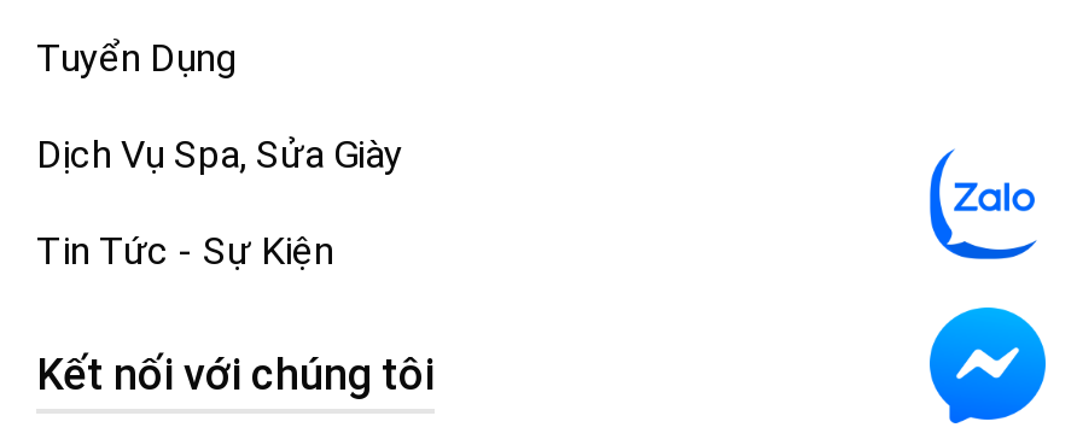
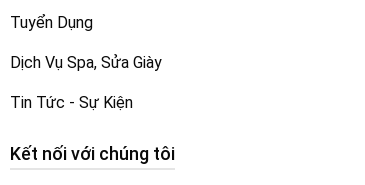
- [image]

- [image]
